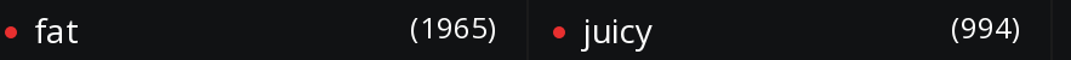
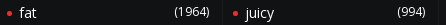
- (1965)
+ (1964)
